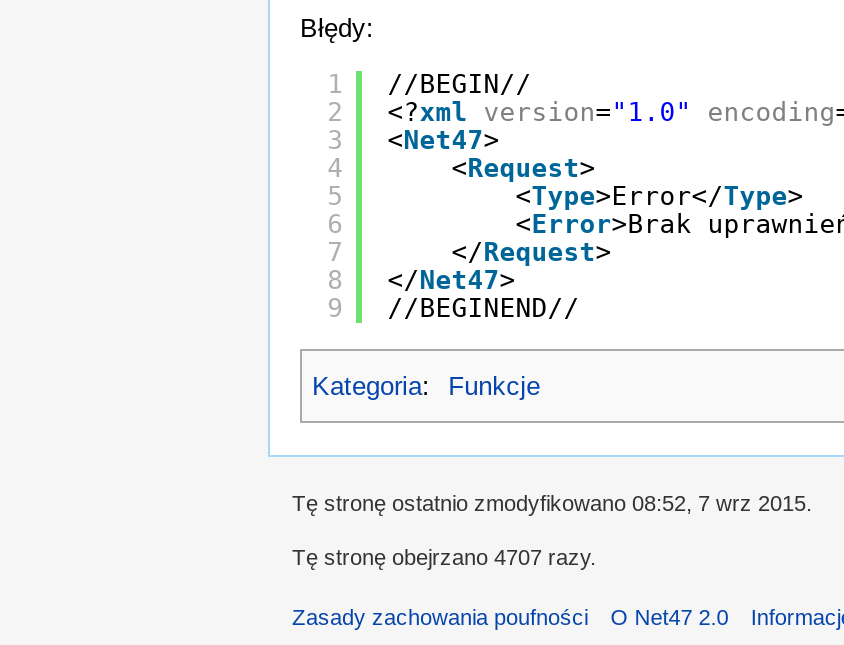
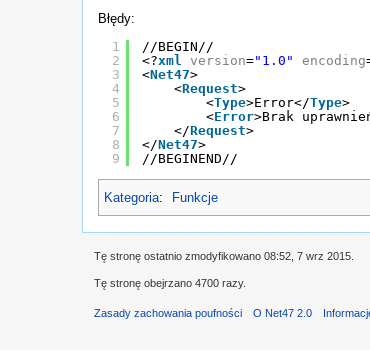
- Tę stronę obejrzano 4707 razy.
+ Tę stronę obejrzano 4700 razy.
